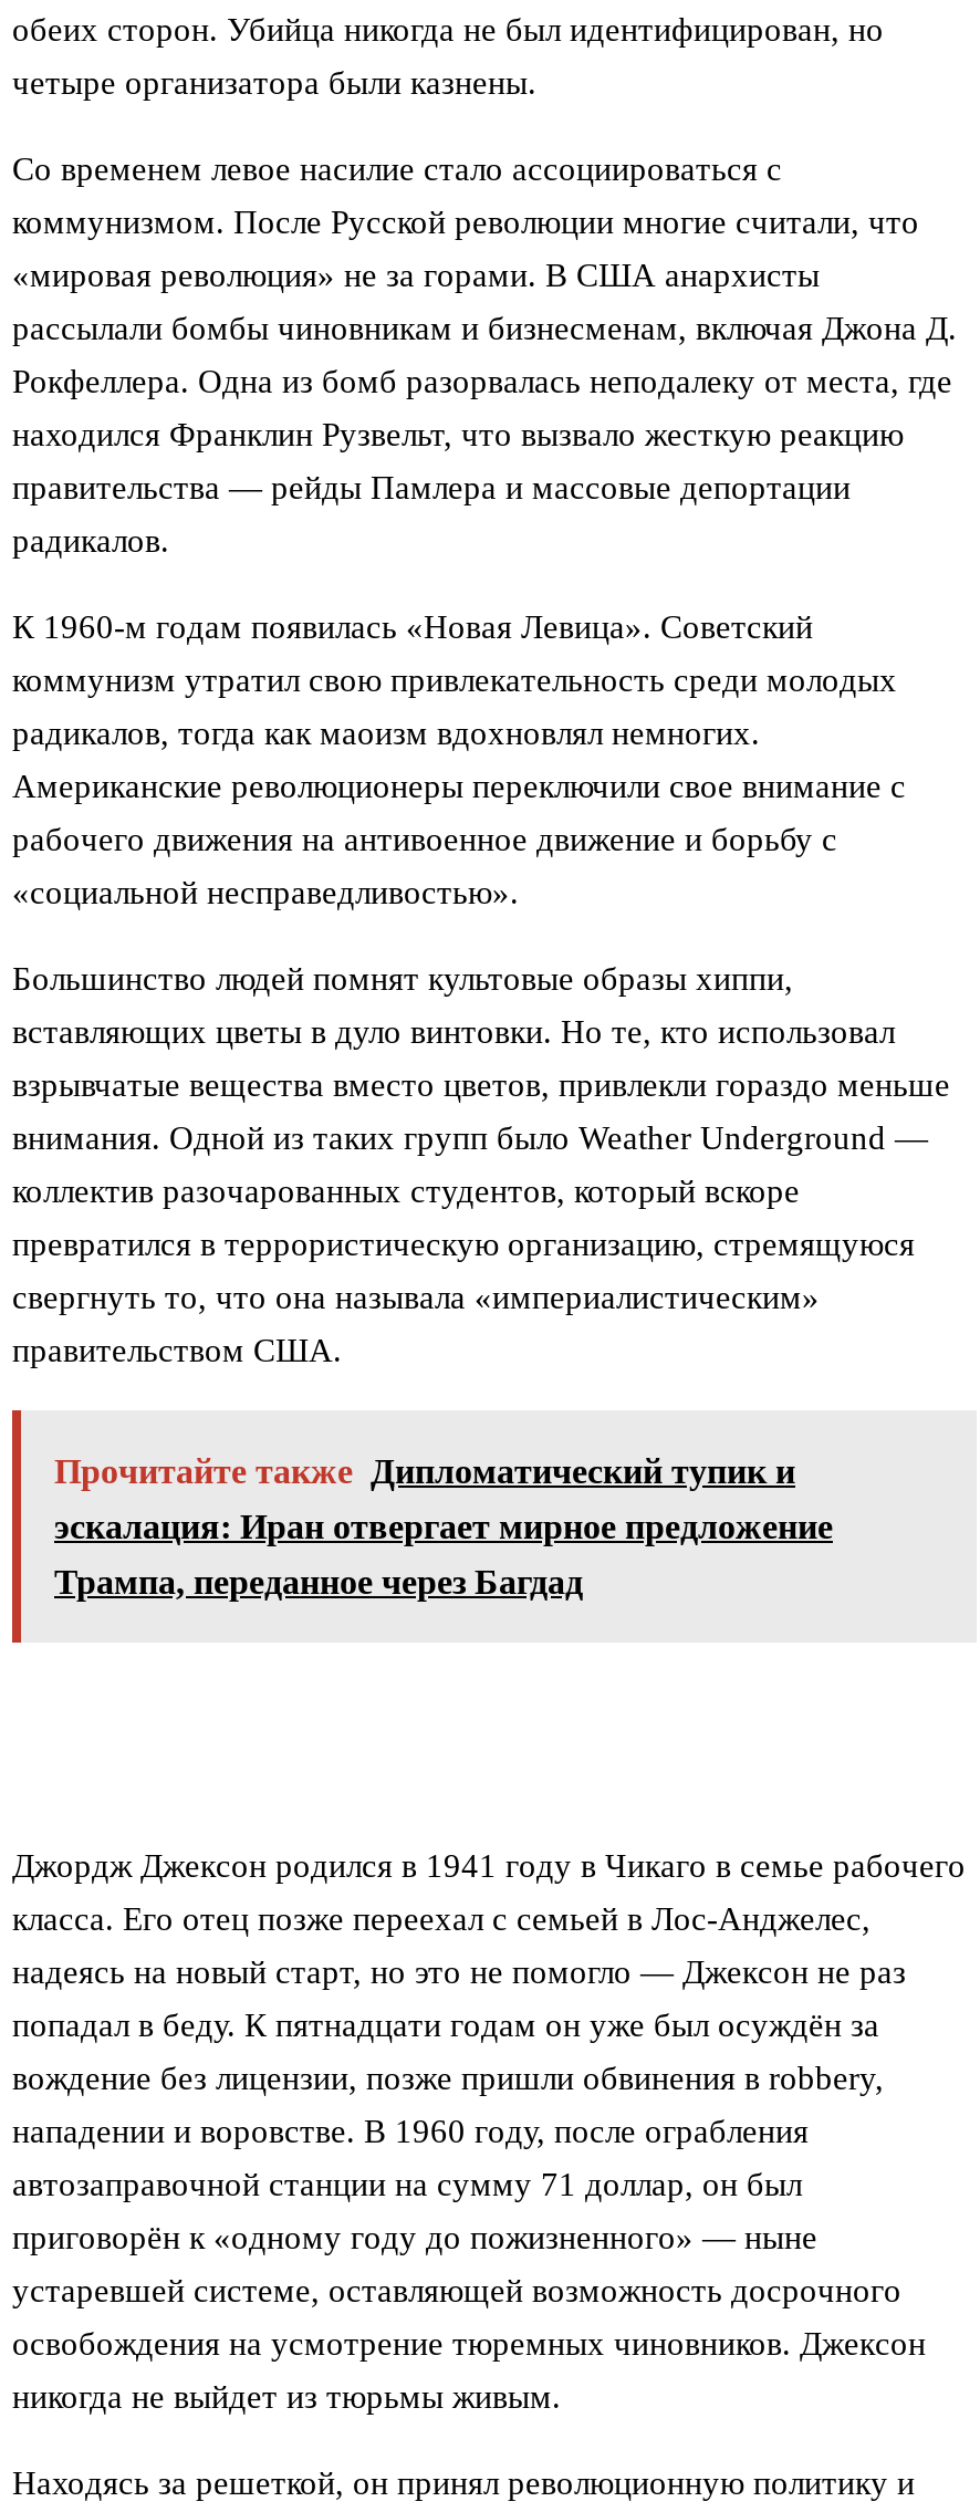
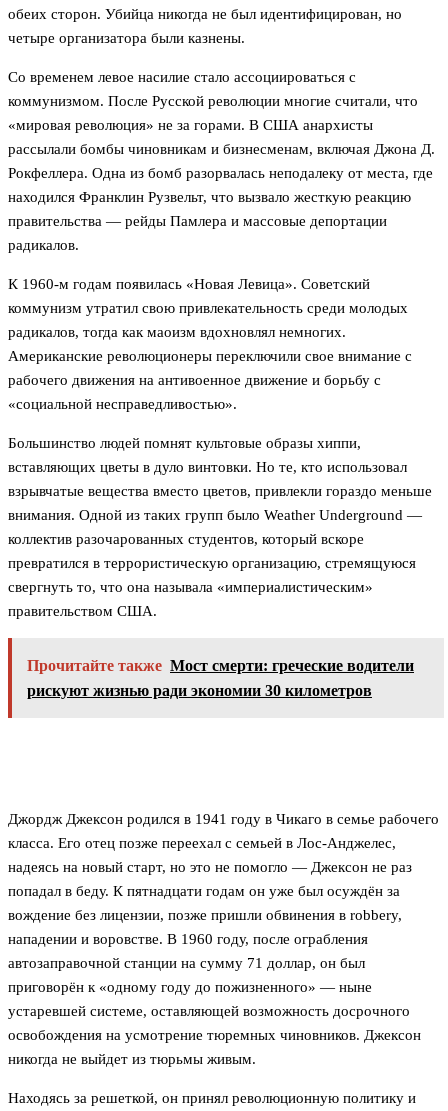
- Прочитайте также Дипломатический тупик и
- эскалация: Иран отвергает мирное предложение
- Трампа, переданное через Багдад
+ Прочитайте также Мост смерти: греческие водители
+ рискуют жизнью ради экономии 30 километров
